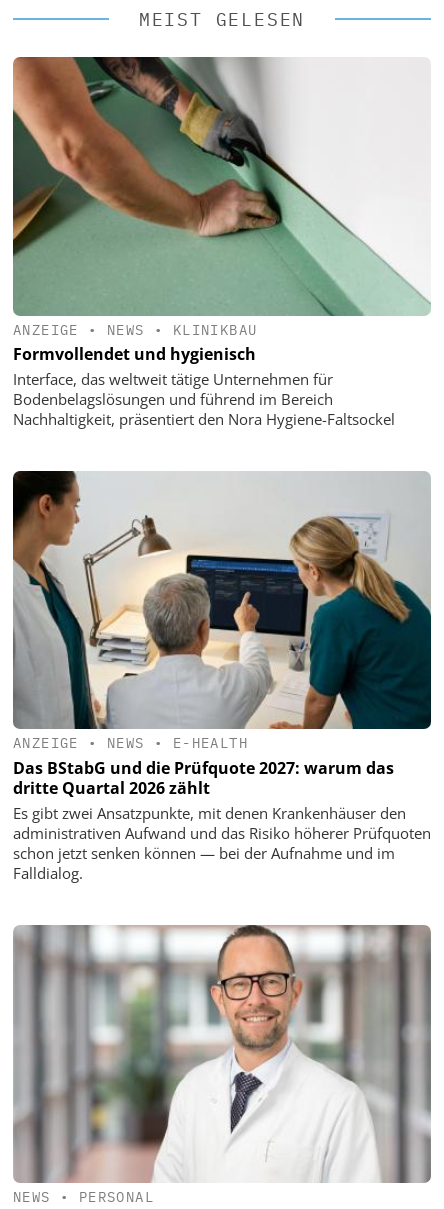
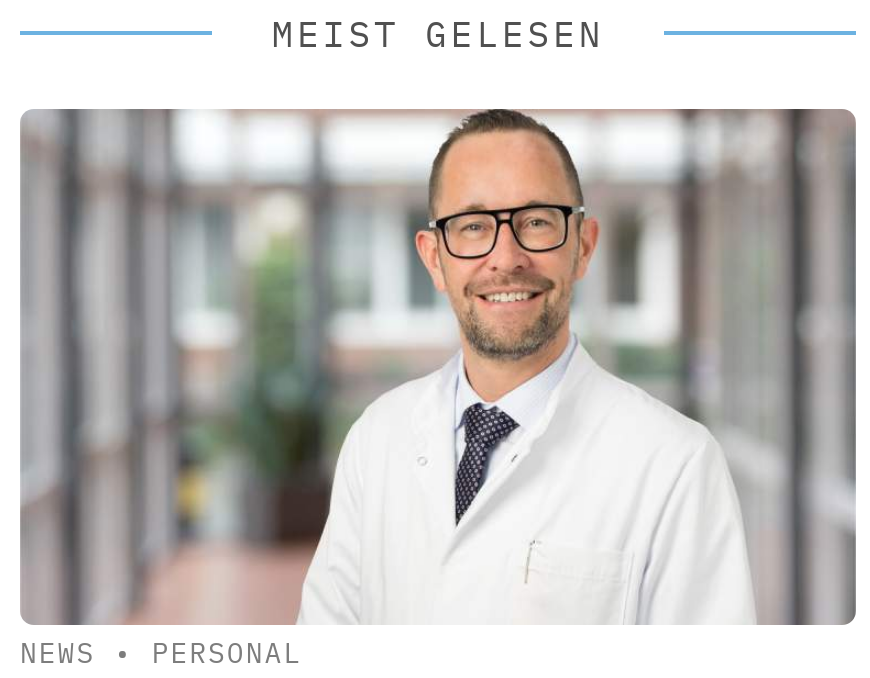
- [image]
- ANZEIGE • NEWS • KLINIKBAU
- Formvollendet und hygienisch
- Interface, das weltweit tätige Unternehmen für
- Bodenbelagslösungen und führend im Bereich
- Nachhaltigkeit, präsentiert den Nora Hygiene-Faltsockel

- [image]
- ANZEIGE • NEWS • E-HEALTH
- Das BStabG und die Prüfquote 2027: warum das
- dritte Quartal 2026 zählt
- Es gibt zwei Ansatzpunkte, mit denen Krankenhäuser den
- administrativen Aufwand und das Risiko höherer Prüfquoten
- schon jetzt senken können — bei der Aufnahme und im
- Falldialog.
